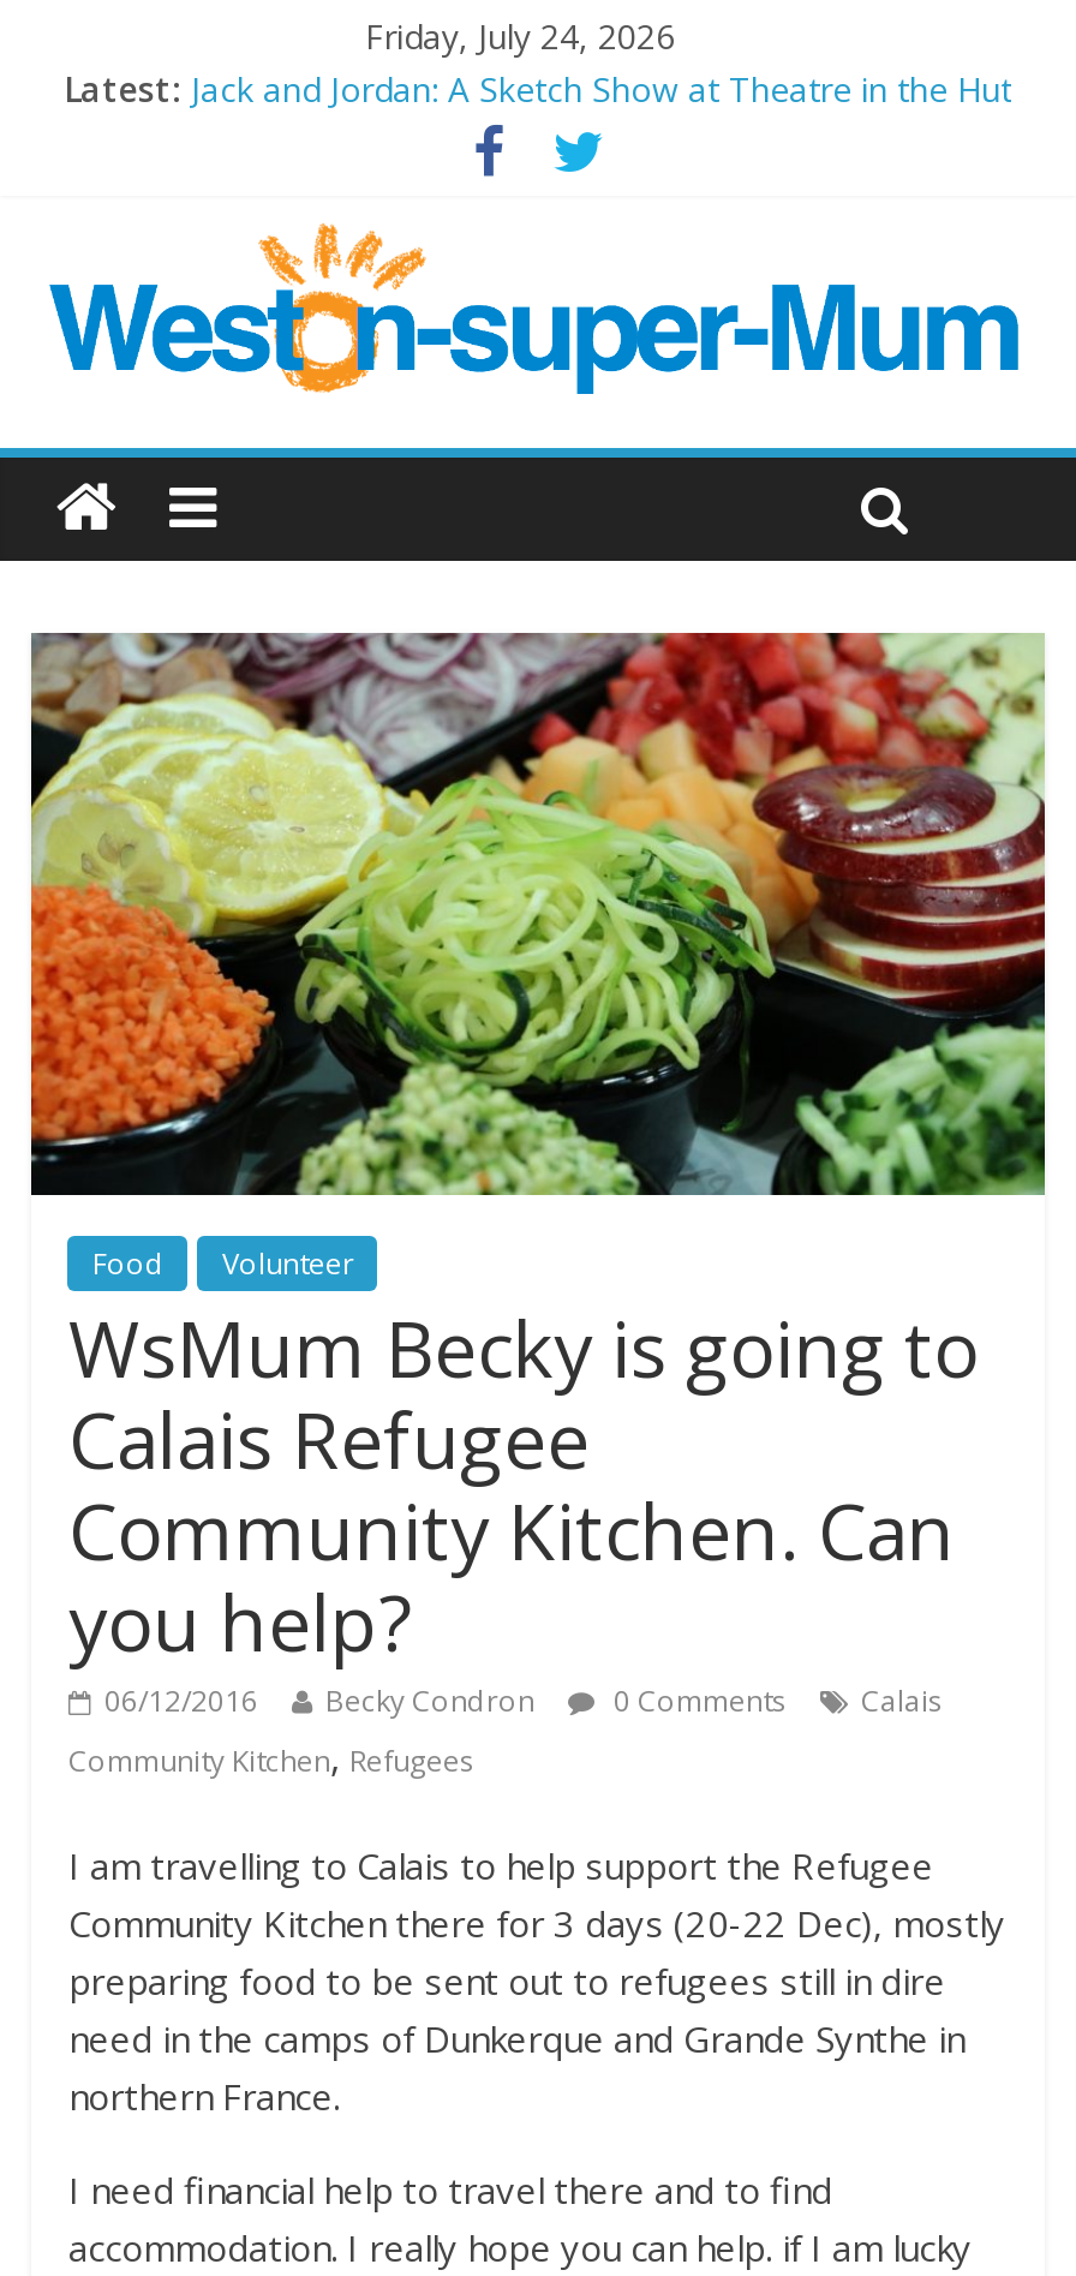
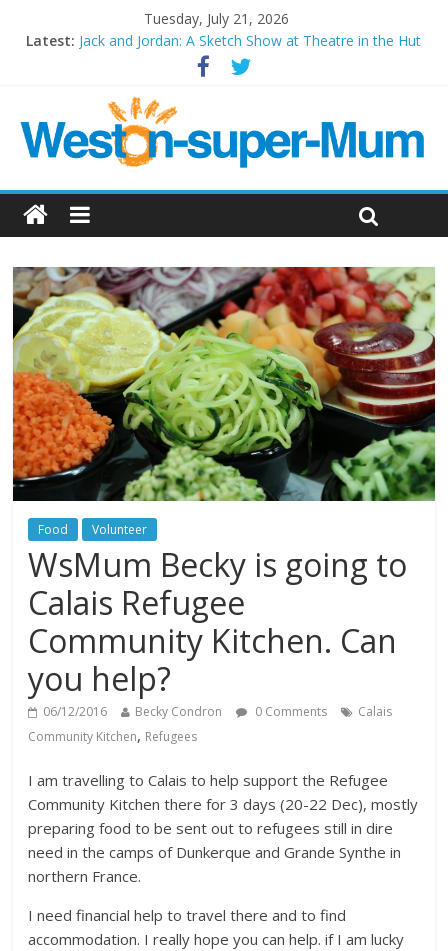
- Friday, July 24, 2026
+ Tuesday, July 21, 2026
